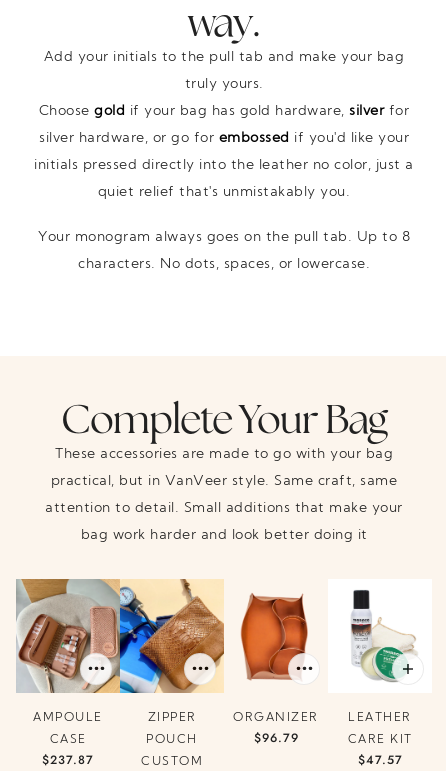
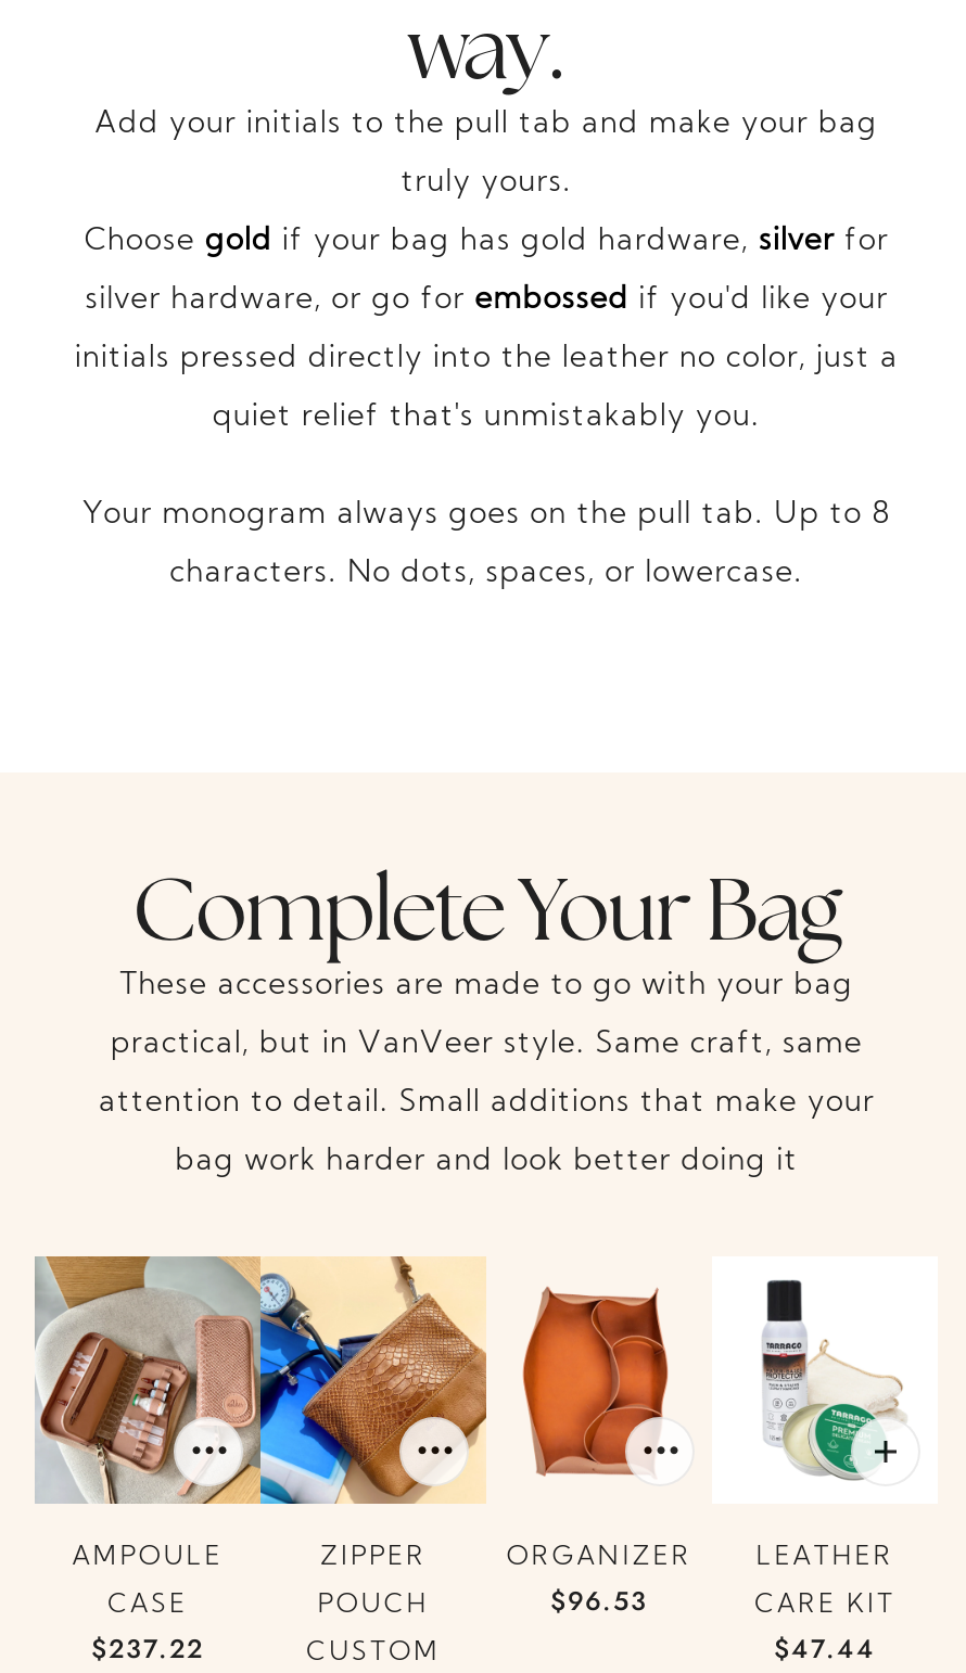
- $96.79
+ $96.53

- $237.87
+ $237.22

- $47.57
+ $47.44
